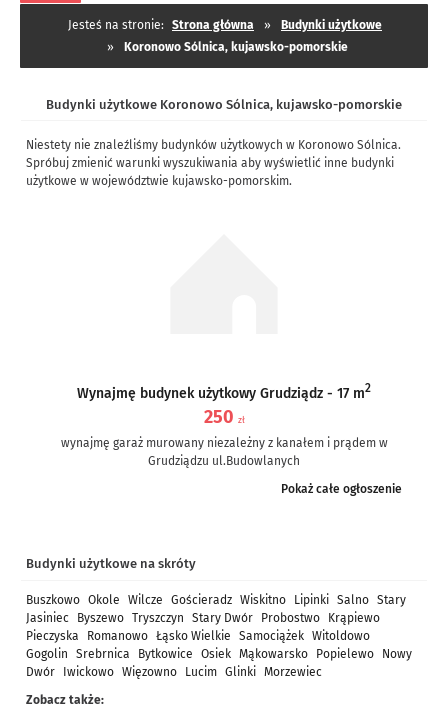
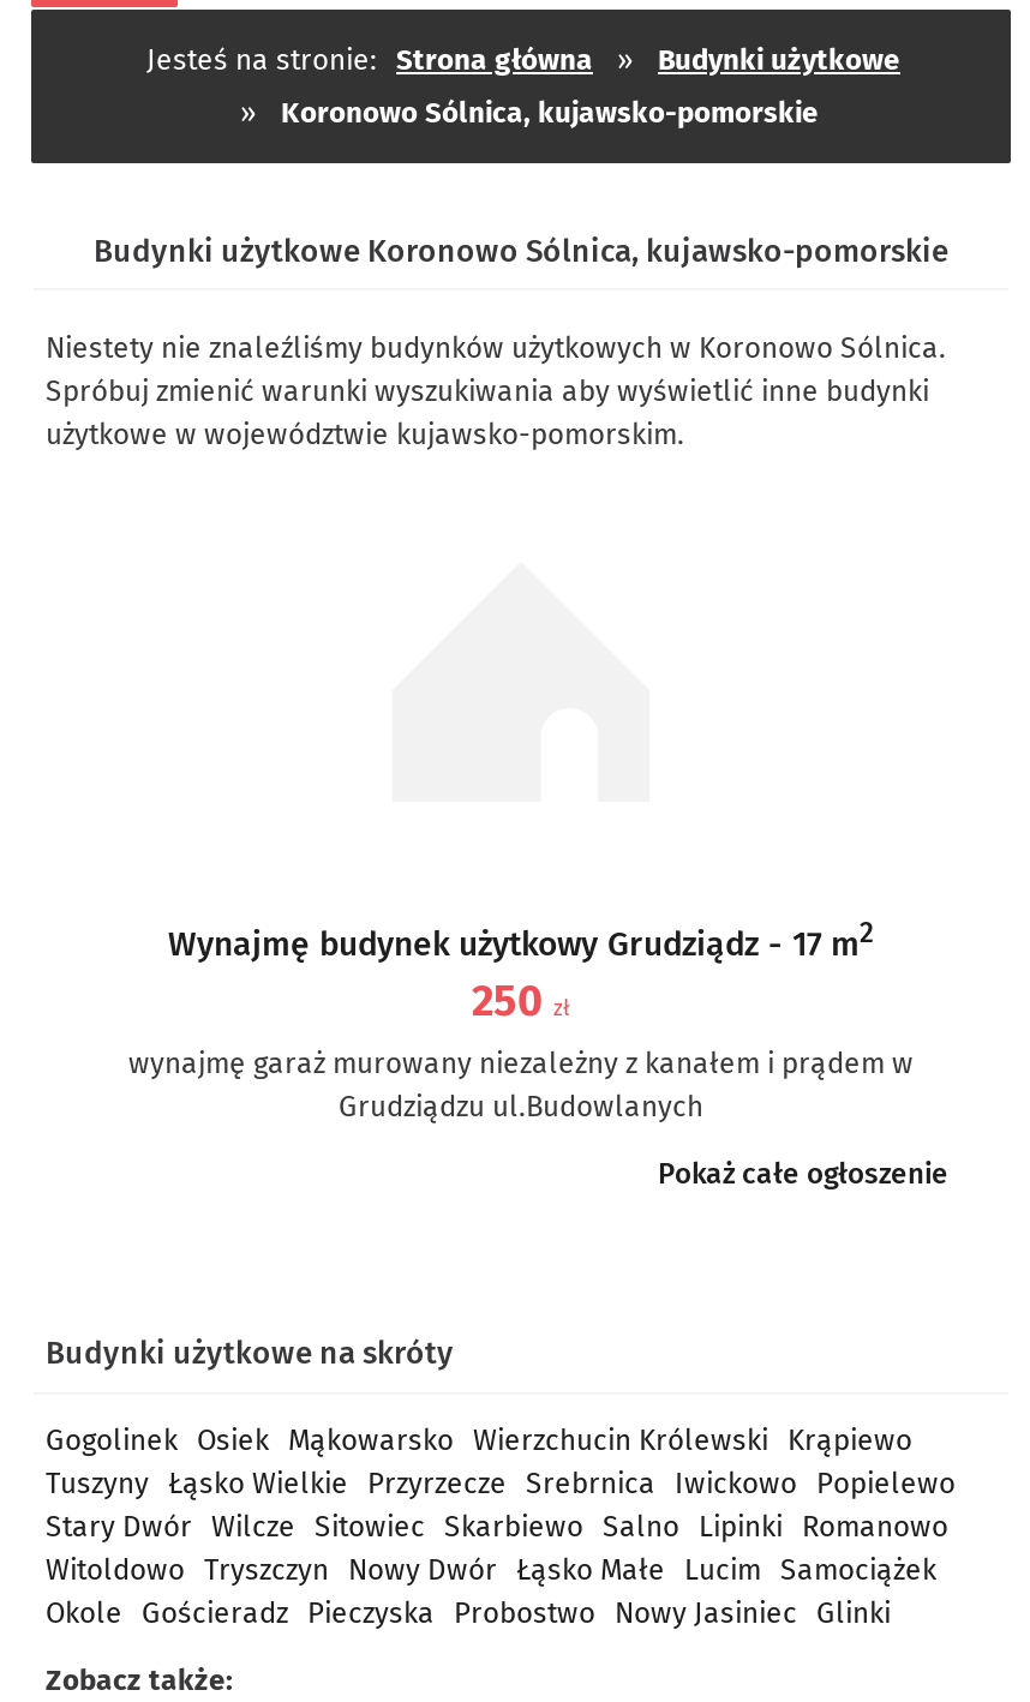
- Buszkowo Okole Wilcze Gościeradz Wiskitno Lipinki Salno Stary
- Jasiniec Byszewo Tryszczyn Stary Dwór Probostwo Krąpiewo
- Pieczyska Romanowo Łąsko Wielkie Samociążek Witoldowo
- Gogolin Srebrnica Bytkowice Osiek Mąkowarsko Popielewo Nowy
- Dwór Iwickowo Więzowno Lucim Glinki Morzewiec
+ Gogolinek Osiek Mąkowarsko Wierzchucin Królewski Krąpiewo
+ Tuszyny Łąsko Wielkie Przyrzecze Srebrnica Iwickowo Popielewo
+ Stary Dwór Wilcze Sitowiec Skarbiewo Salno Lipinki Romanowo
+ Witoldowo Tryszczyn Nowy Dwór Łąsko Małe Lucim Samociążek
+ Okole Gościeradz Pieczyska Probostwo Nowy Jasiniec Glinki
